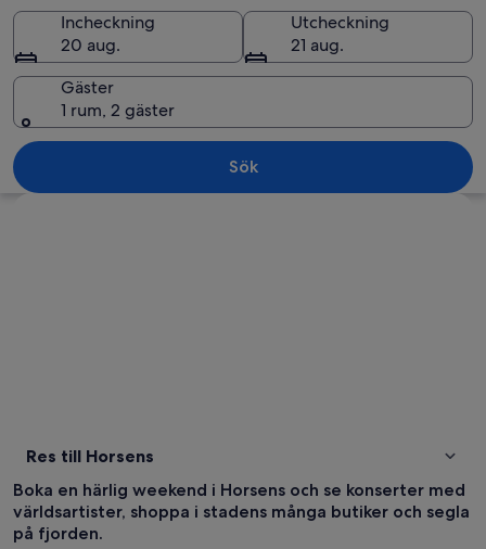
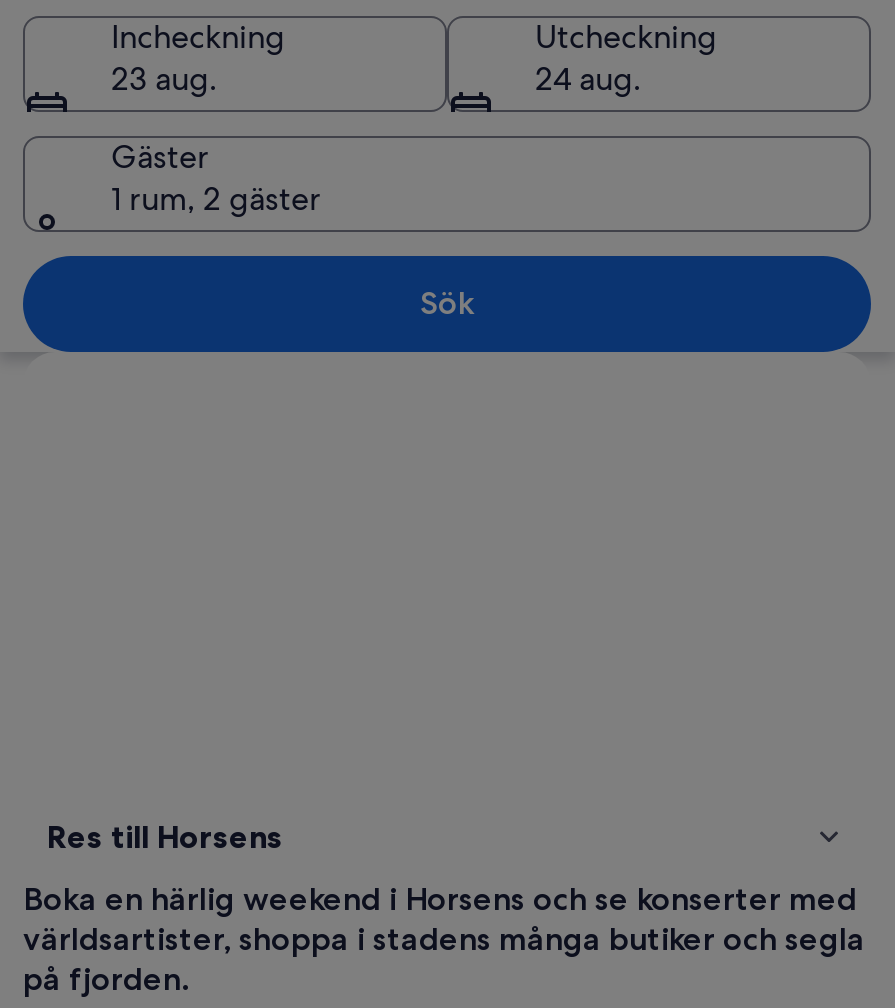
- 20 aug.
+ 23 aug.

- 21 aug.
+ 24 aug.
